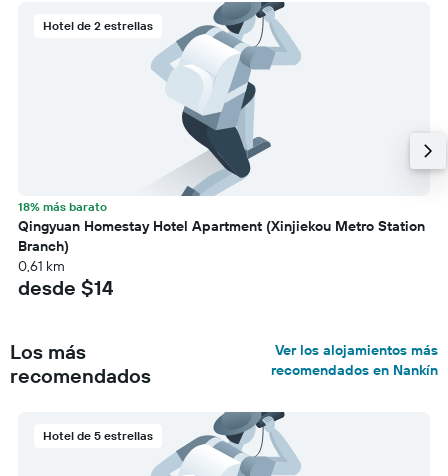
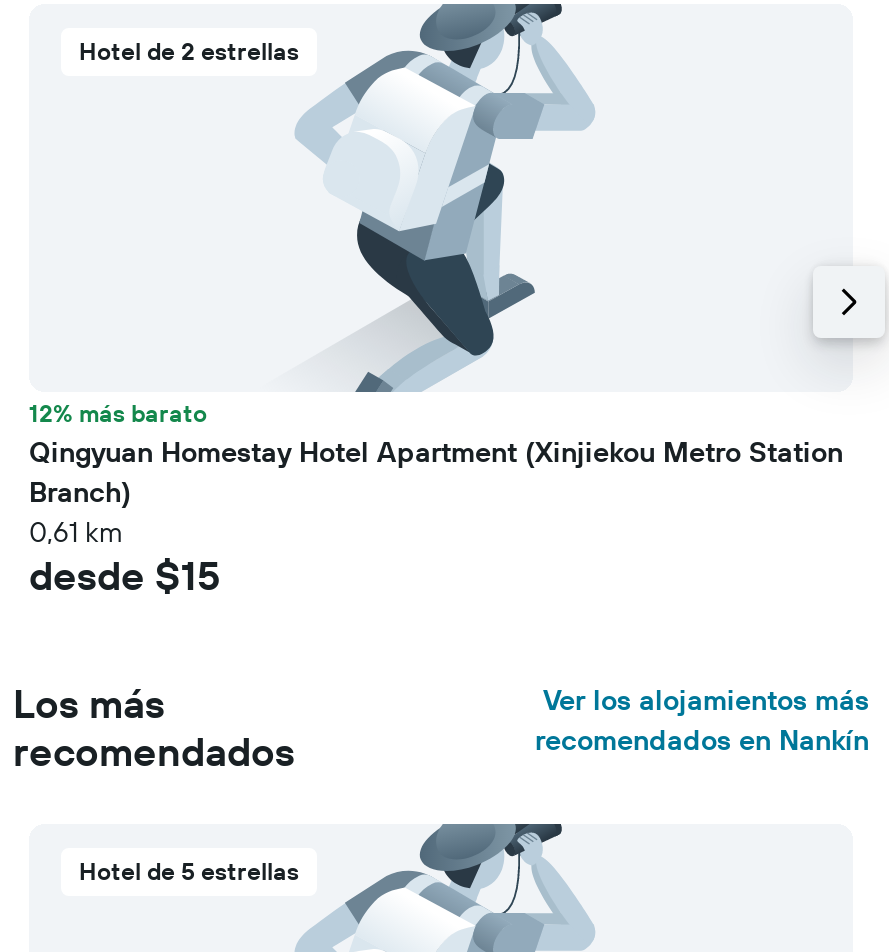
- 18% más barato
+ 12% más barato

- desde $14
+ desde $15
